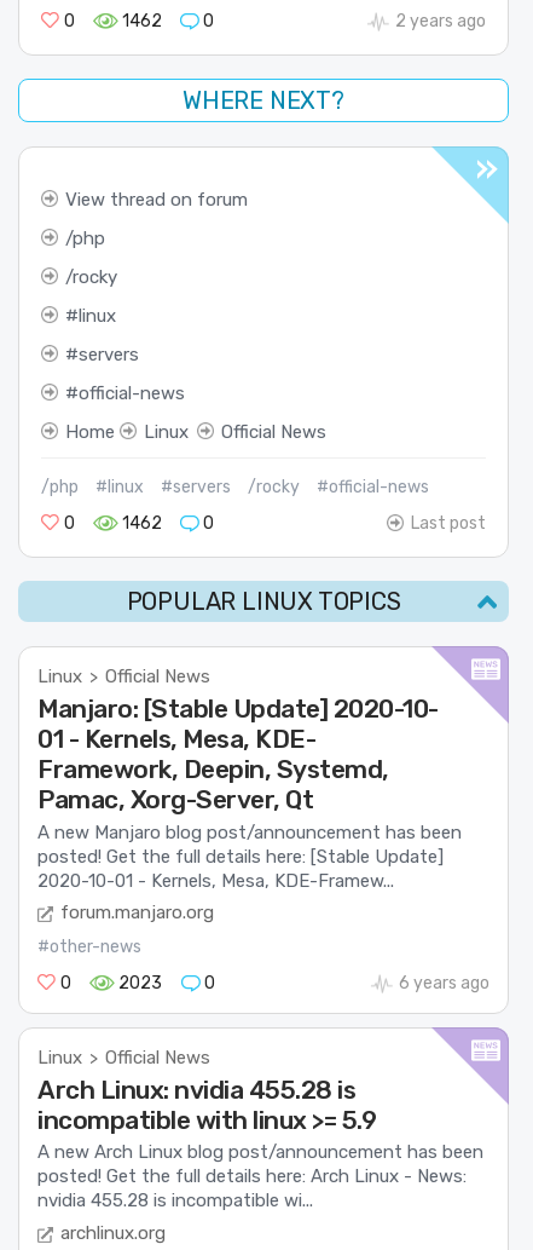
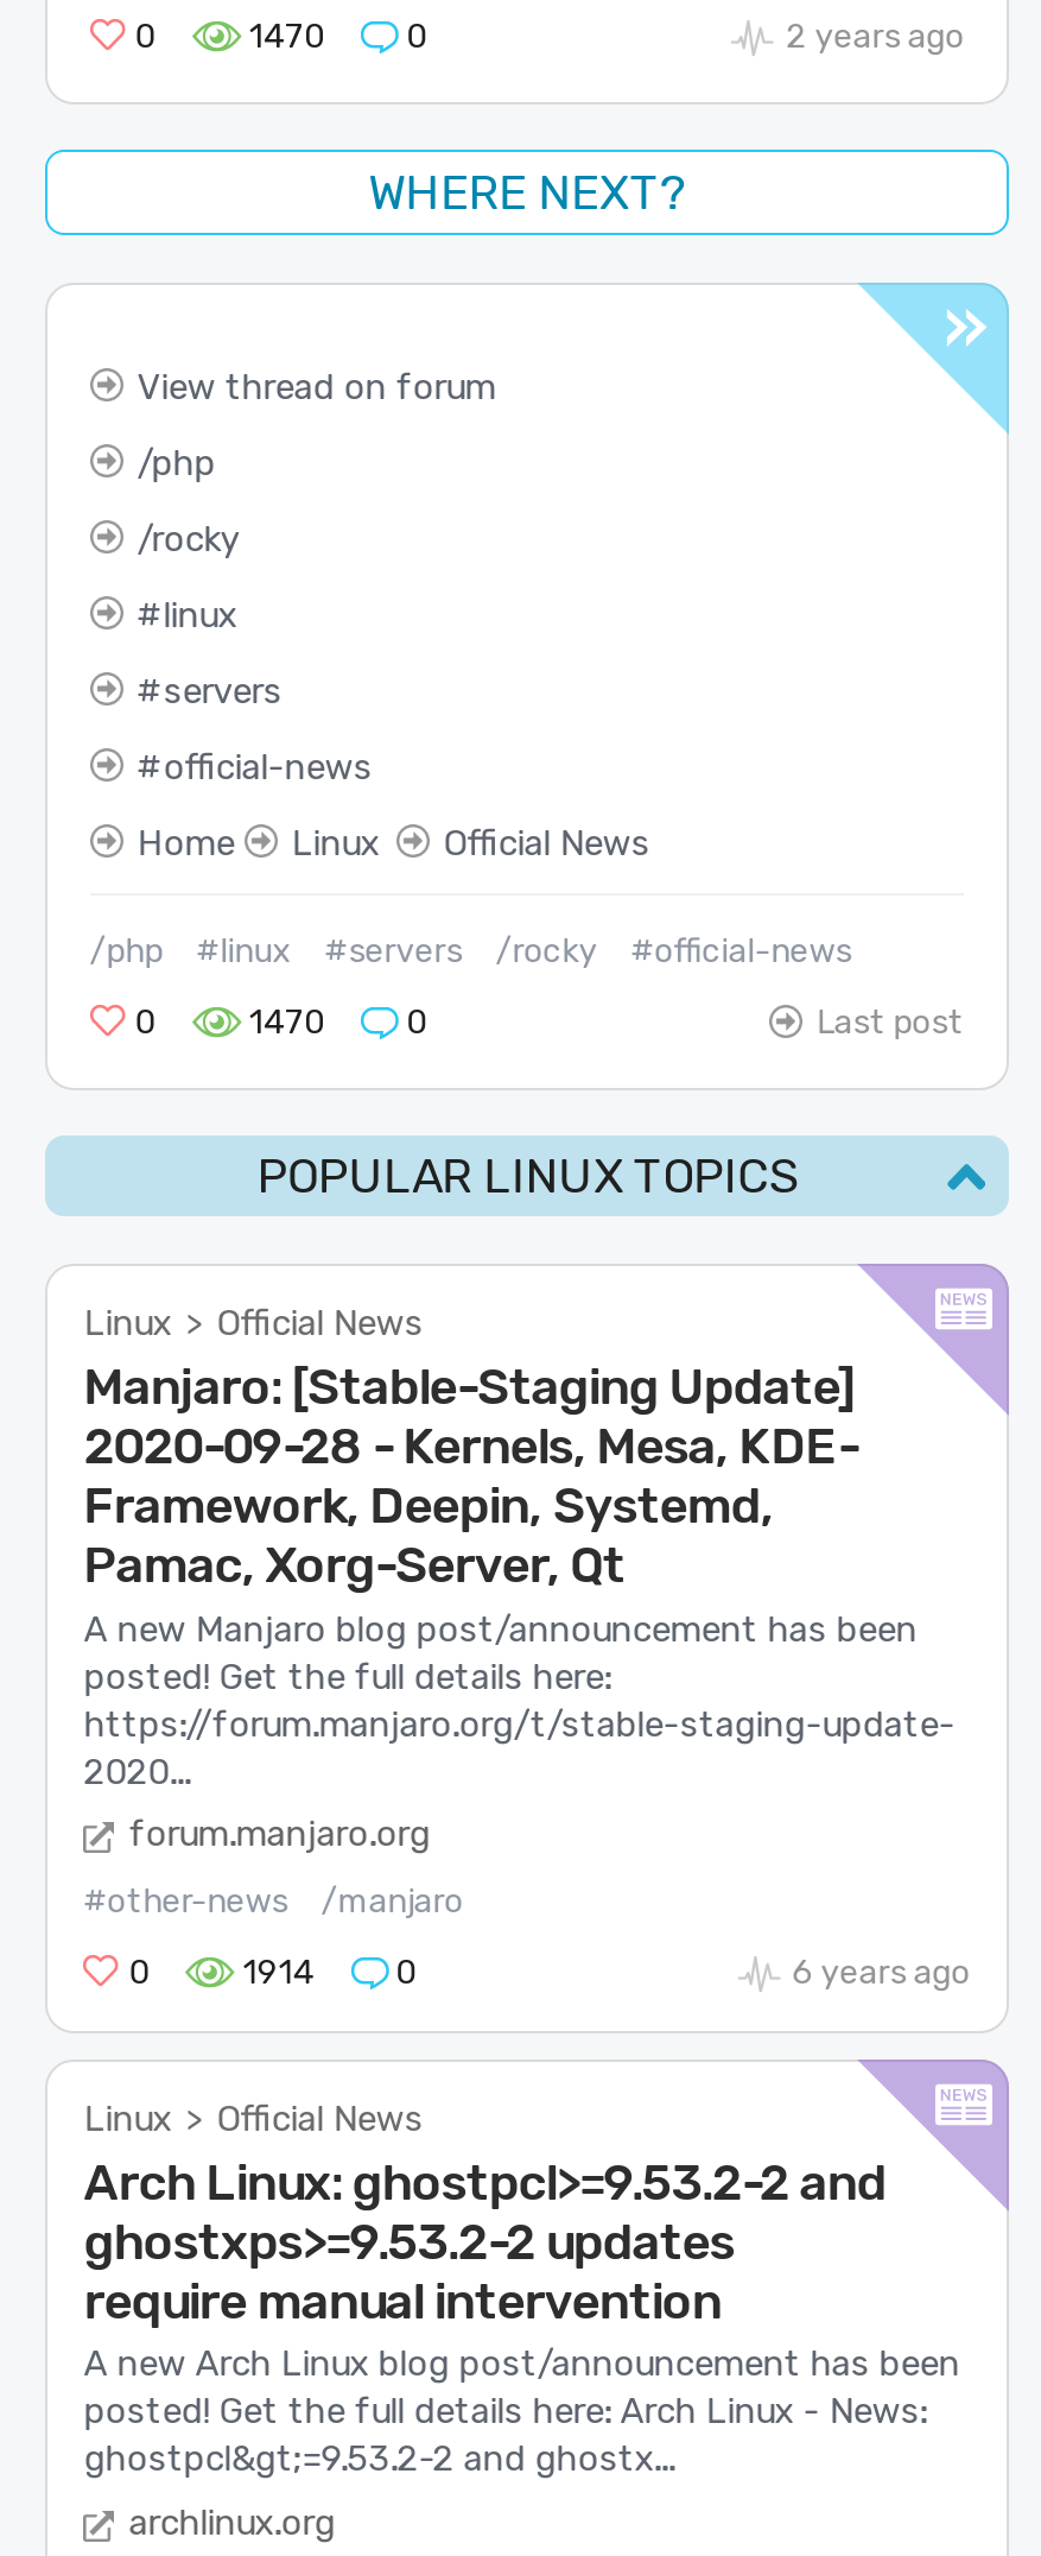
- 1462
+ 1470

- 1462
+ 1470

- Manjaro: [Stable Update] 2020-10-
- 01 - Kernels, Mesa, KDE-
+ Manjaro: [Stable-Staging Update]
+ 2020-09-28 - Kernels, Mesa, KDE-

- posted! Get the full details here: [Stable Update]
- 2020-10-01 - Kernels, Mesa, KDE-Framew...
+ posted! Get the full details here:
+ https://forum.manjaro.org/t/stable-staging-update-
+ 2020...

+ /manjaro

- 2023
+ 1914

- Arch Linux: nvidia 455.28 is
- incompatible with linux >= 5.9
+ Arch Linux: ghostpcl>=9.53.2-2 and
+ ghostxps>=9.53.2-2 updates
+ require manual intervention

- nvidia 455.28 is incompatible wi...
+ ghostpcl&gt;=9.53.2-2 and ghostx...
